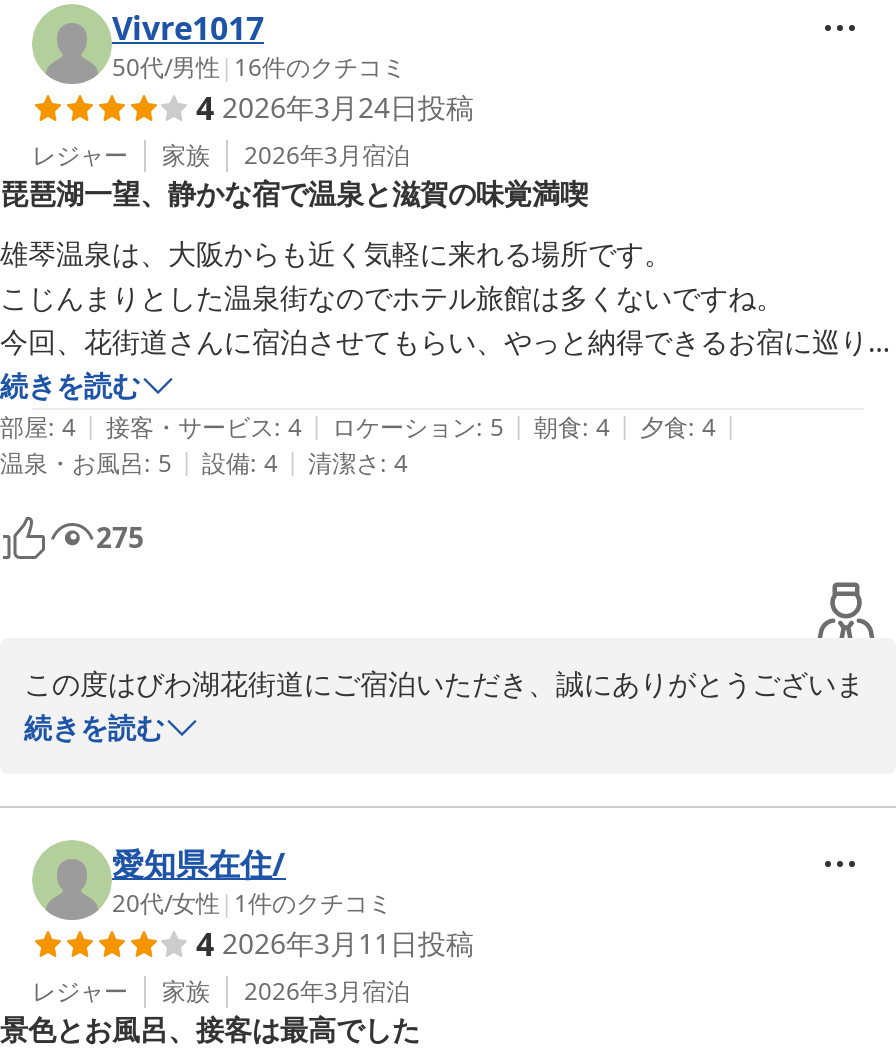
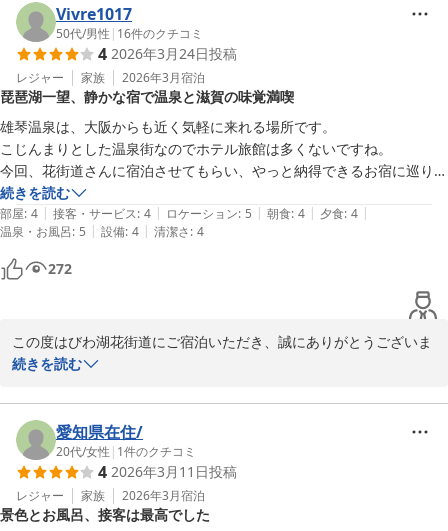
- 275
+ 272
